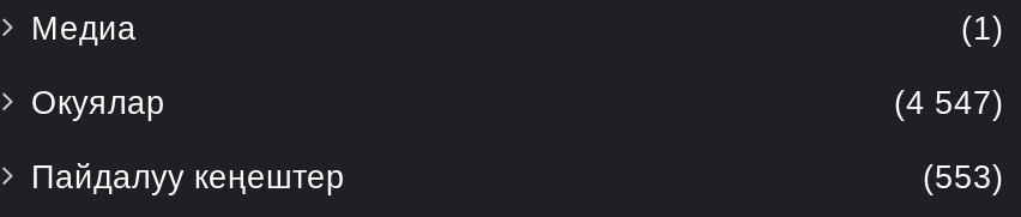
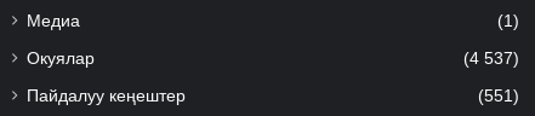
- (4 547)
+ (4 537)

- (553)
+ (551)
